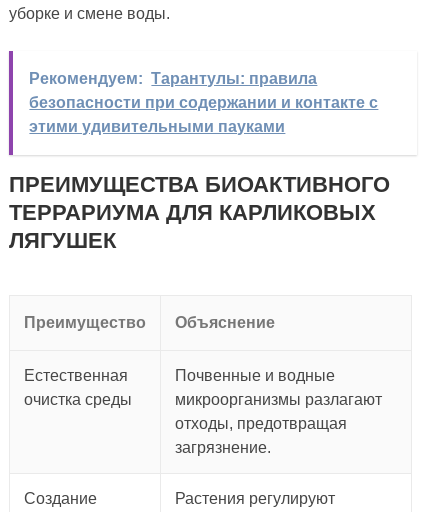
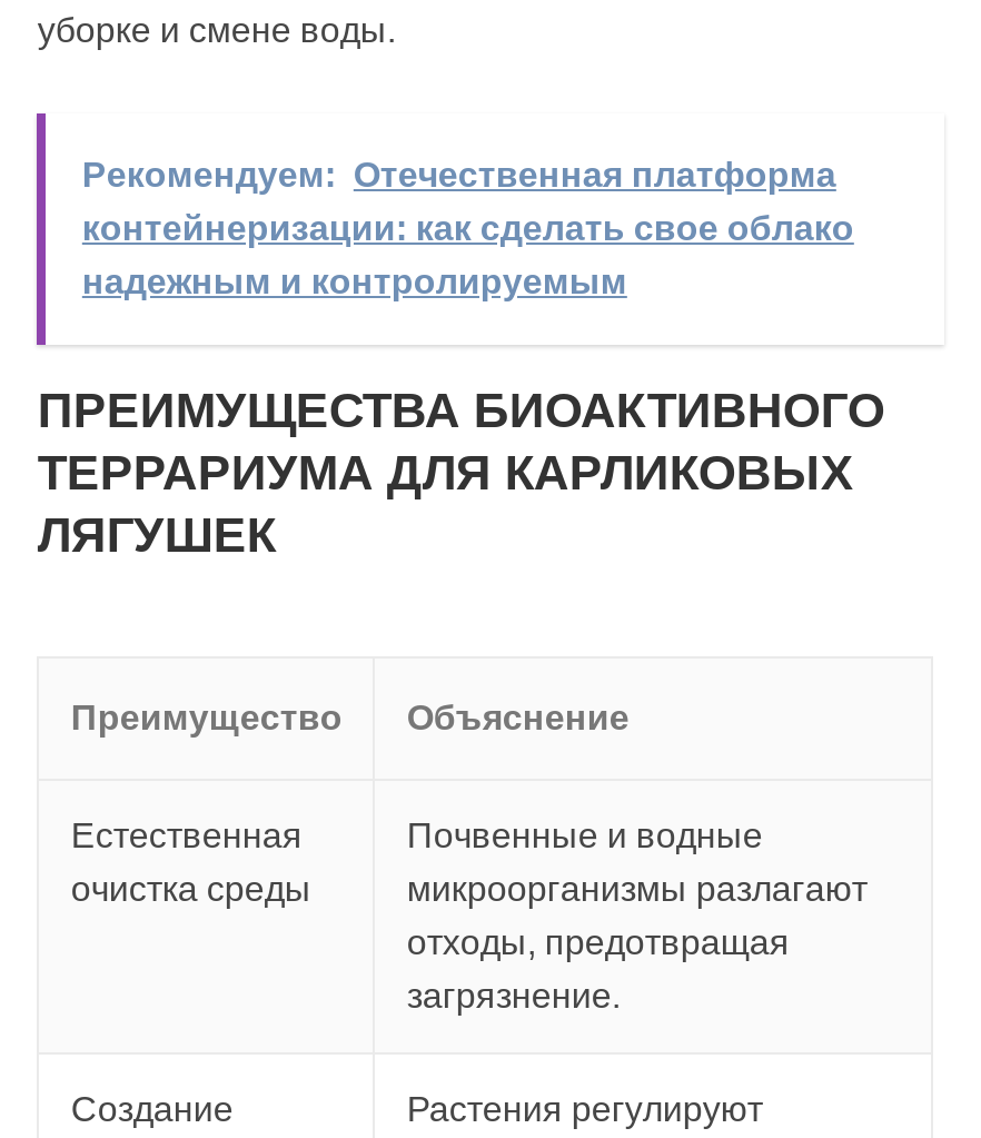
- Рекомендуем: Тарантулы: правила
- безопасности при содержании и контакте с
- этими удивительными пауками
+ Рекомендуем: Отечественная платформа
+ контейнеризации: как сделать свое облако
+ надежным и контролируемым
